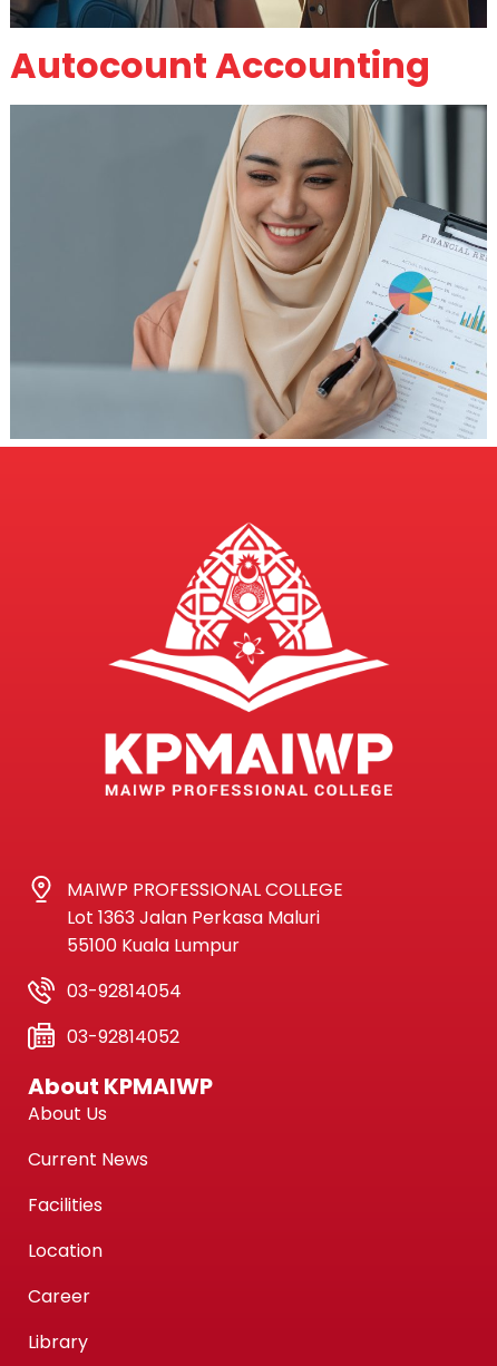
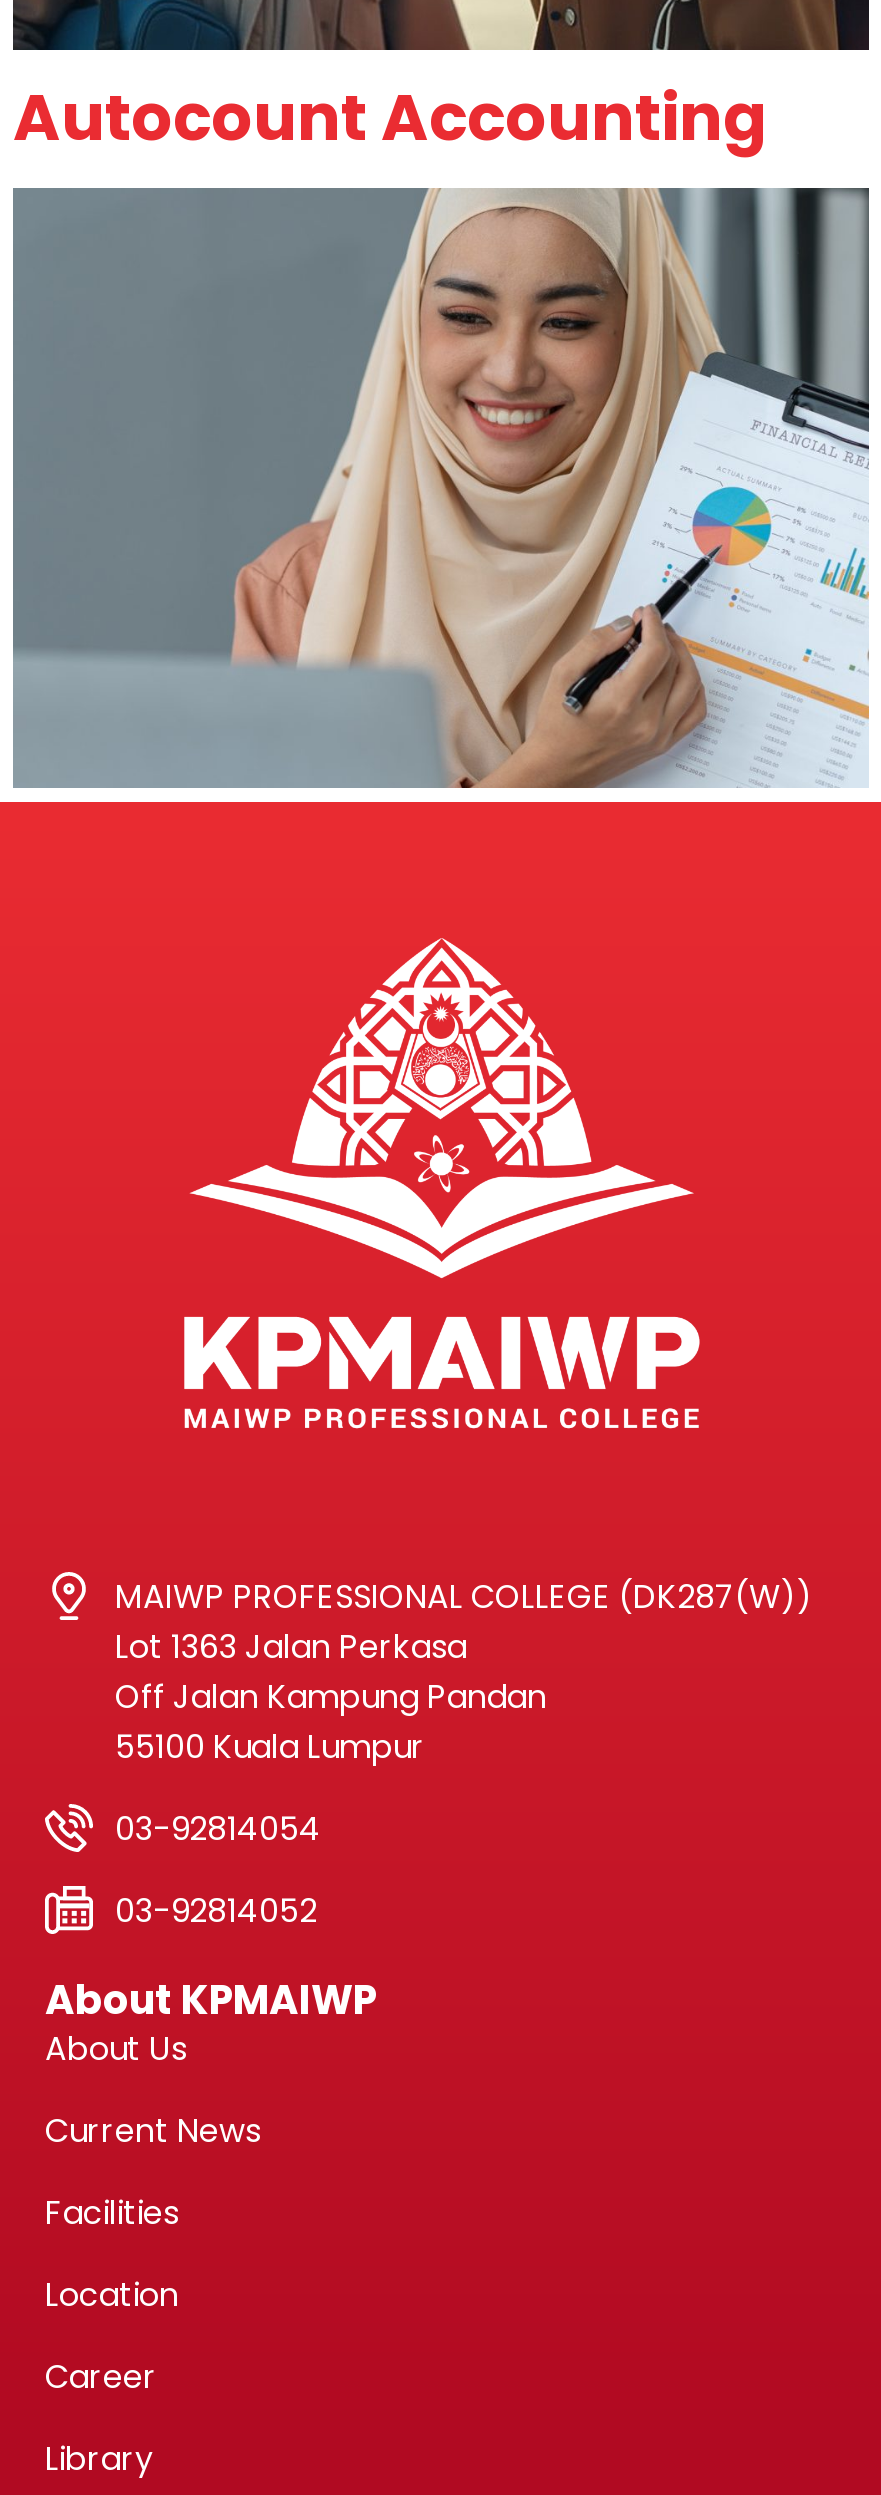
- MAIWP PROFESSIONAL COLLEGE
- Lot 1363 Jalan Perkasa Maluri
+ MAIWP PROFESSIONAL COLLEGE (DK287(W))
+ Lot 1363 Jalan Perkasa
+ Off Jalan Kampung Pandan
